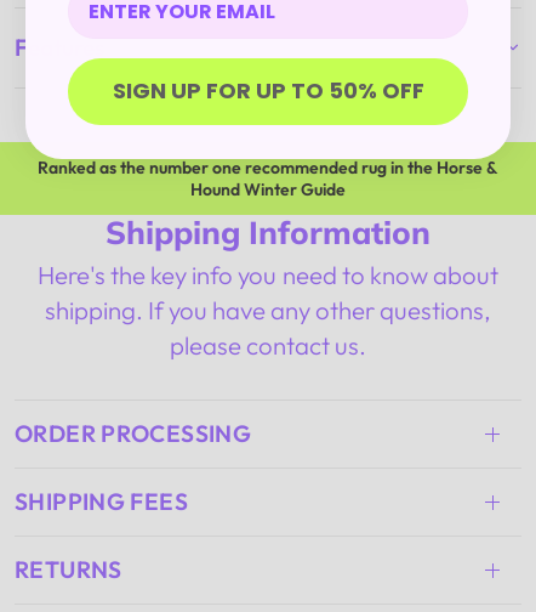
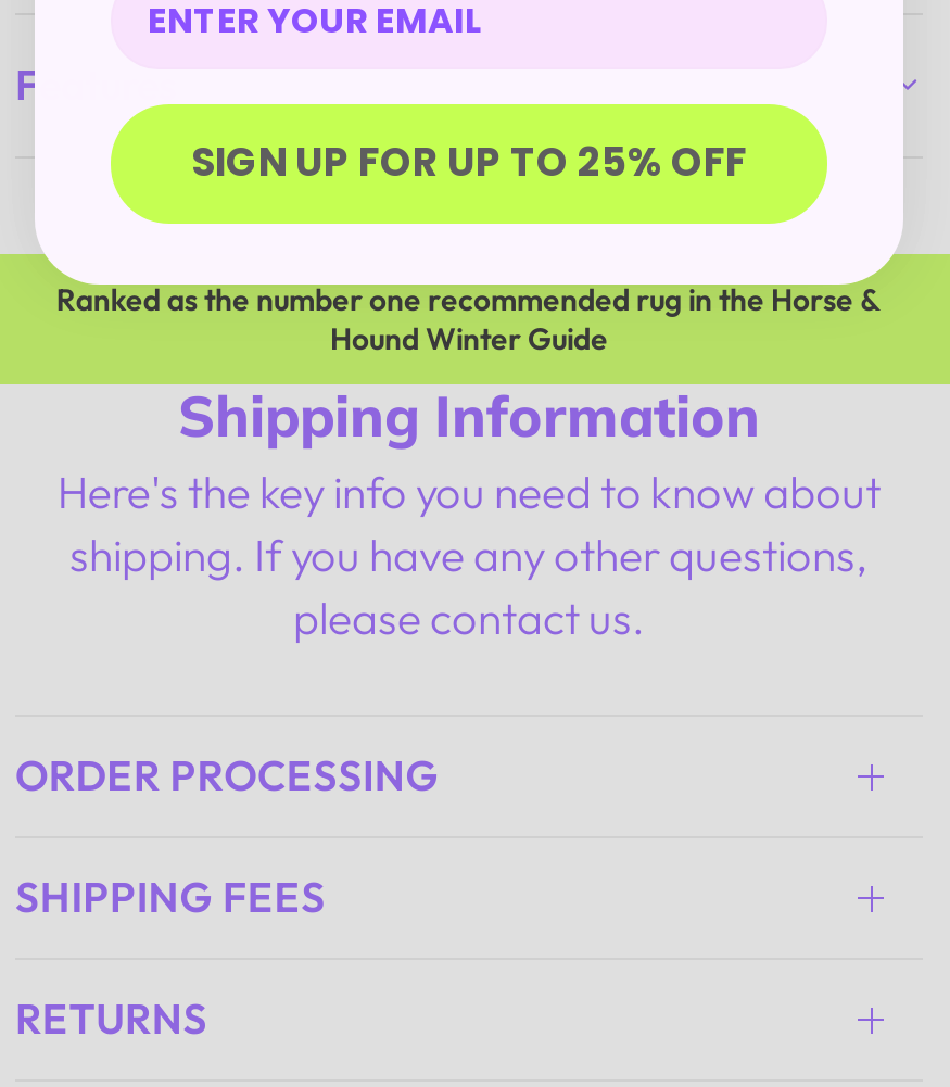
- SIGN UP FOR UP TO 50% OFF
+ SIGN UP FOR UP TO 25% OFF
